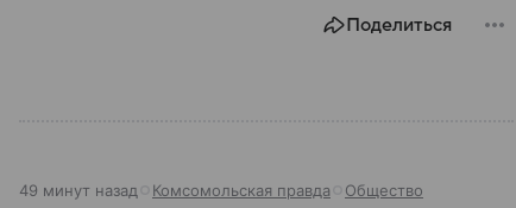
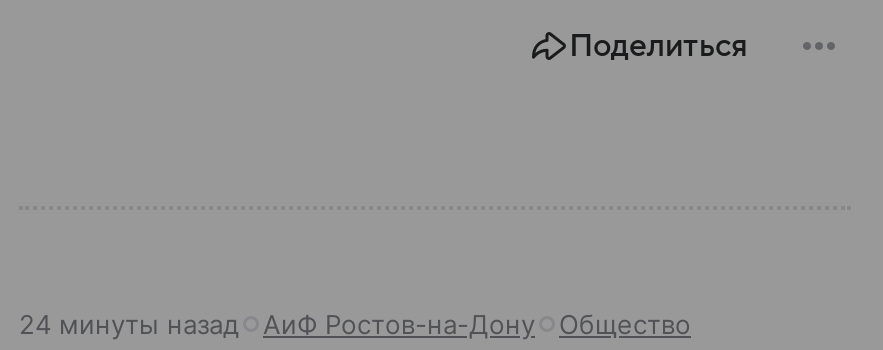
- 49 минут назад
- Комсомольская правда
+ 24 минуты назад
+ АиФ Ростов-на-Дону
